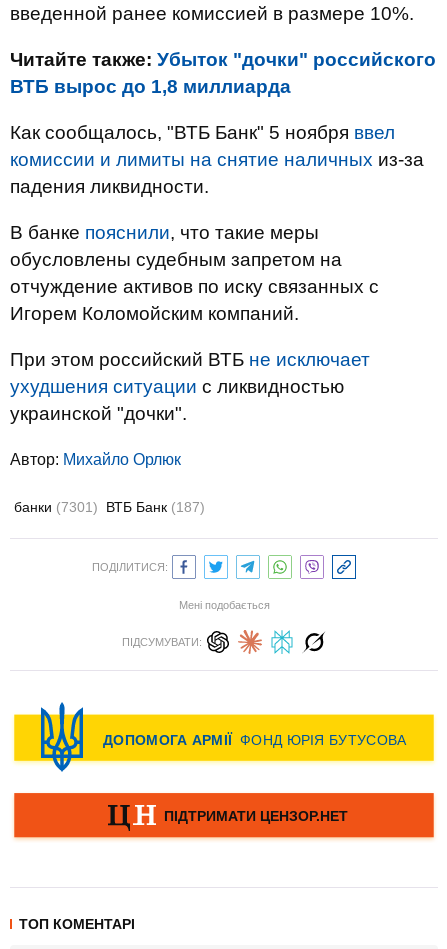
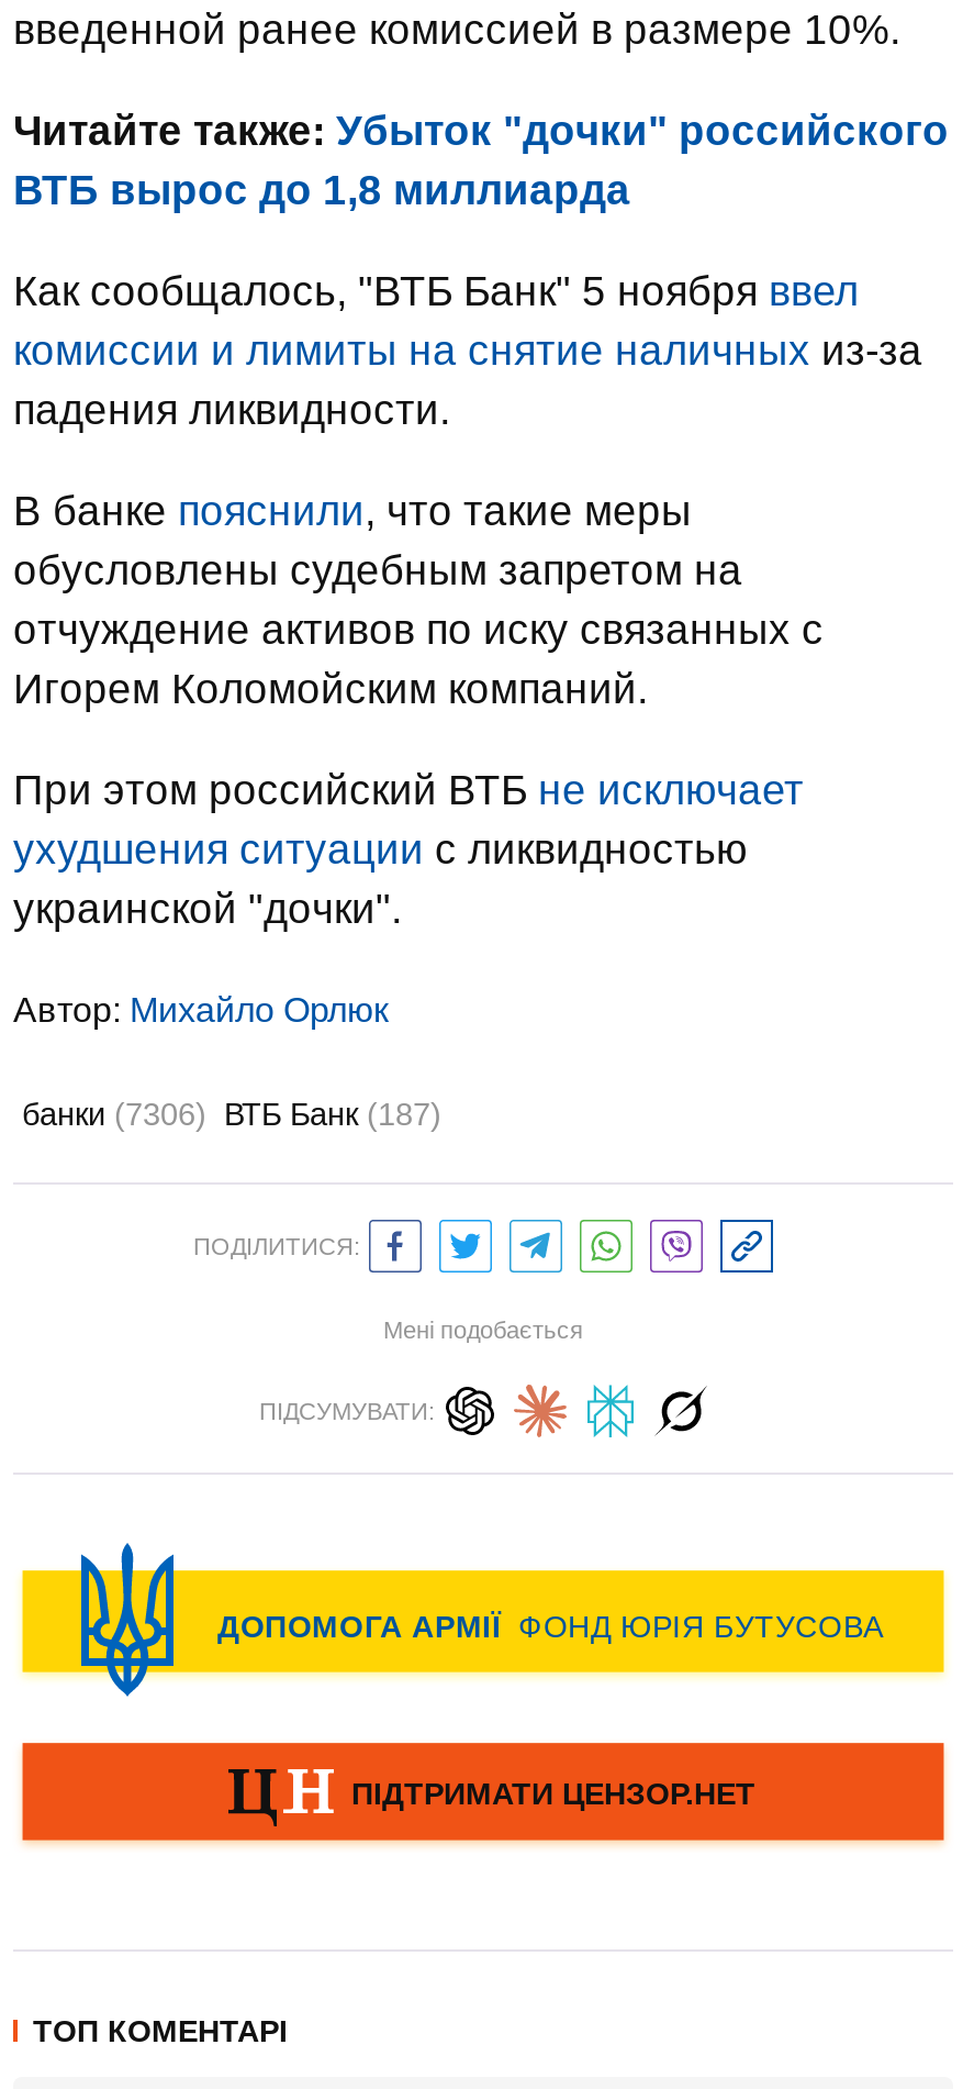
- банки (7301) ВТБ Банк (187)
+ банки (7306) ВТБ Банк (187)
